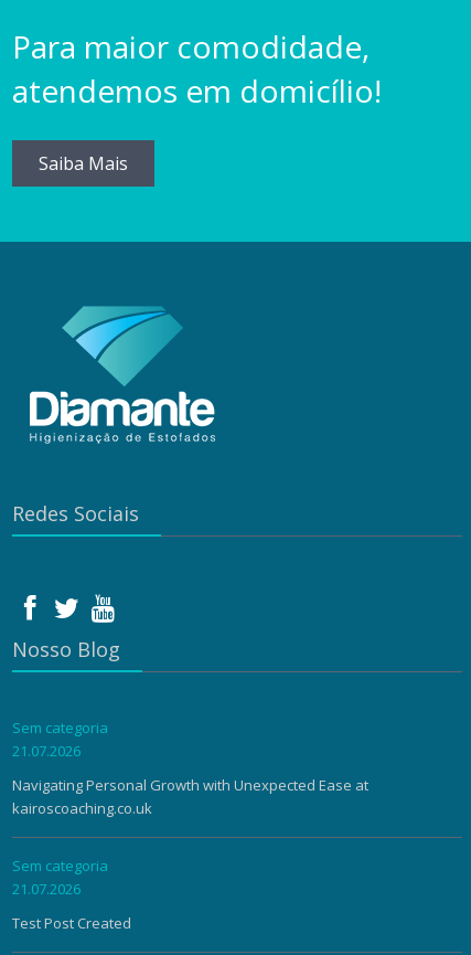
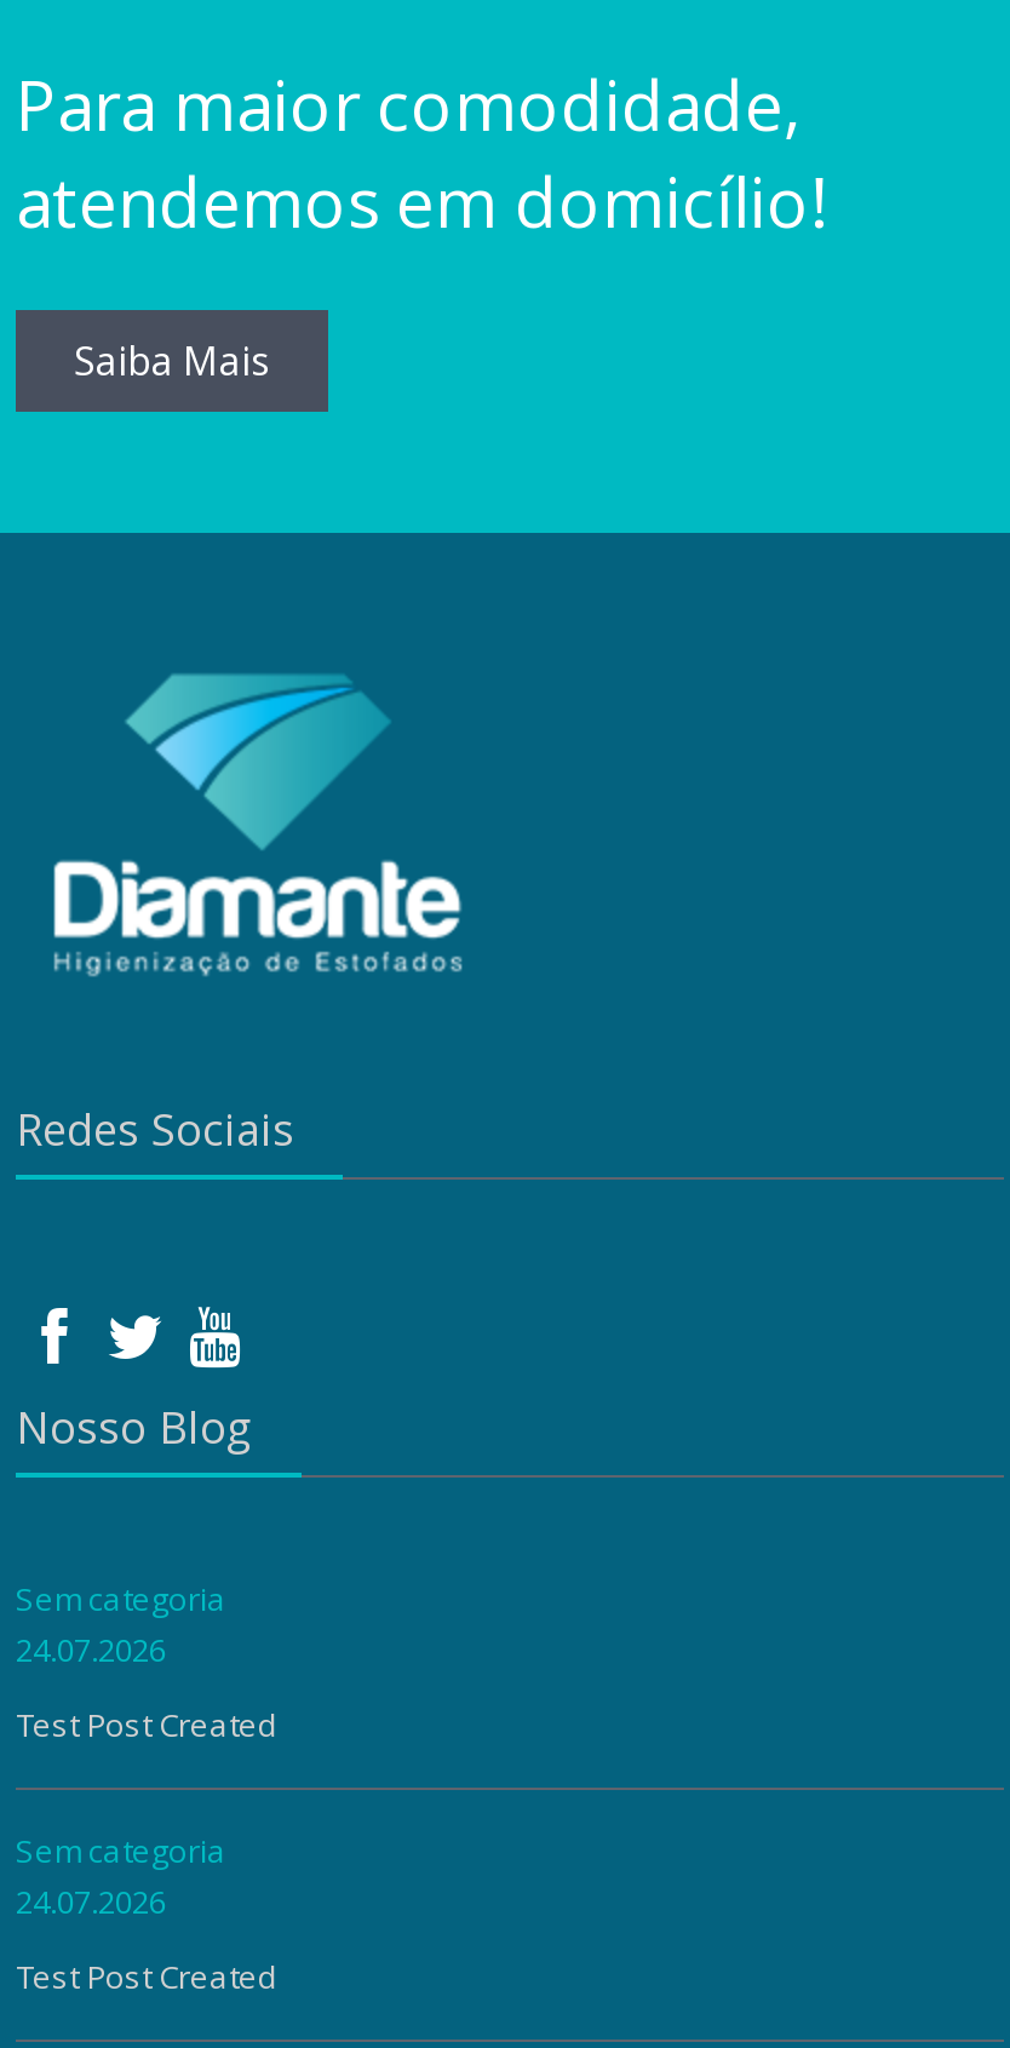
- 21.07.2026
+ 24.07.2026

- Navigating Personal Growth with Unexpected Ease at
- kairoscoaching.co.uk
+ Test Post Created

- 21.07.2026
+ 24.07.2026
